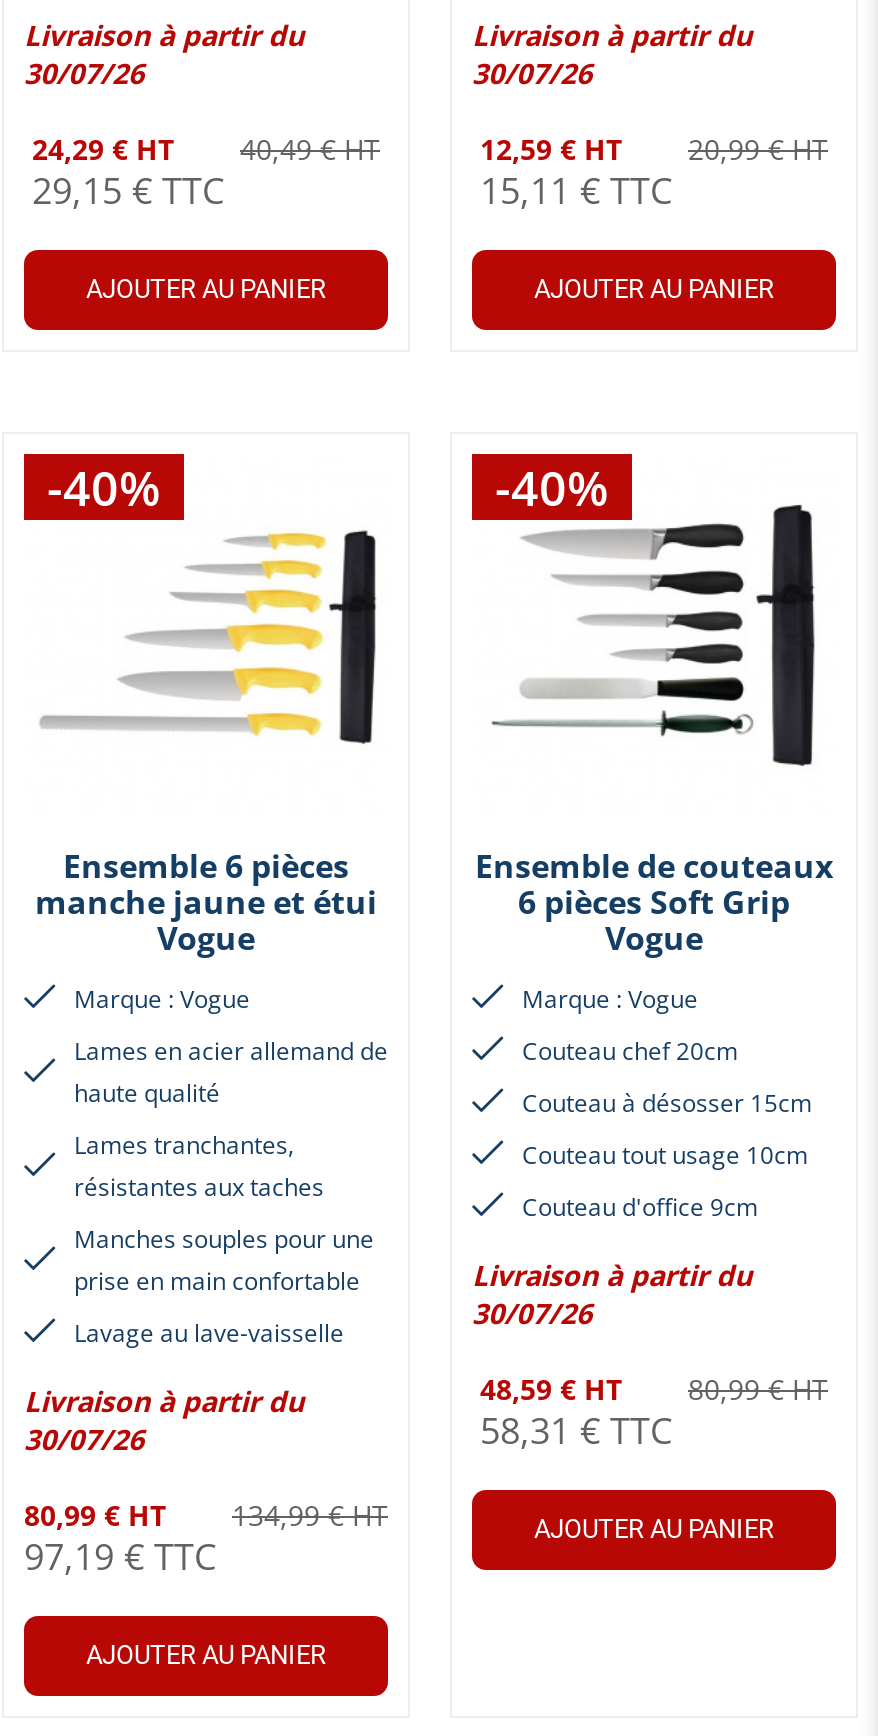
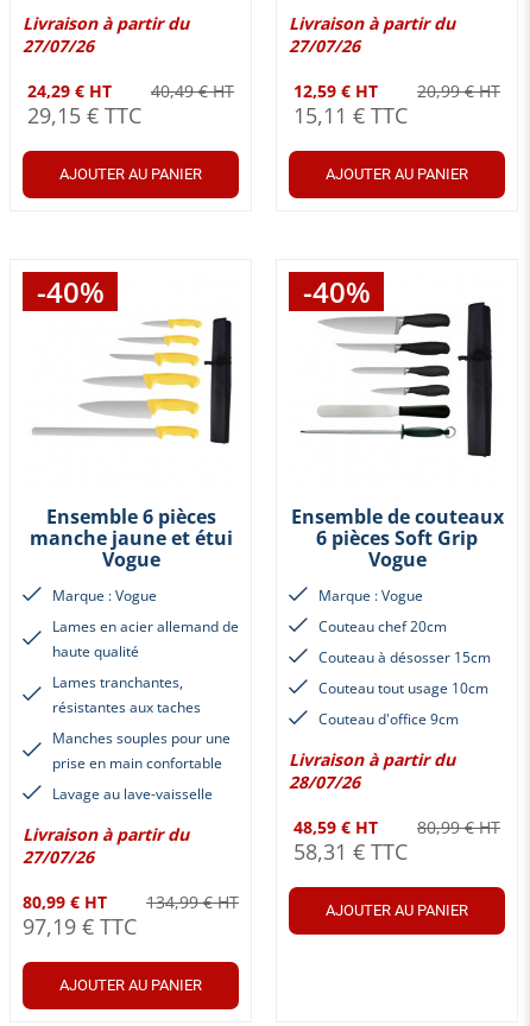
- 30/07/26
+ 27/07/26

- 30/07/26
+ 27/07/26

- 30/07/26
+ 28/07/26

- 30/07/26
+ 27/07/26
